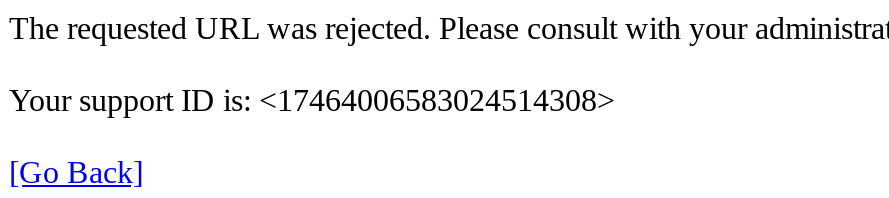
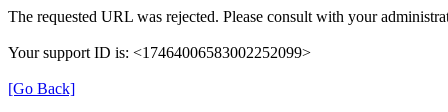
- Your support ID is: <17464006583024514308>
+ Your support ID is: <17464006583002252099>
